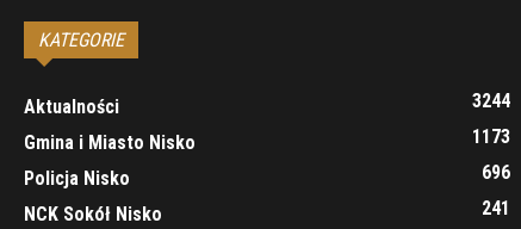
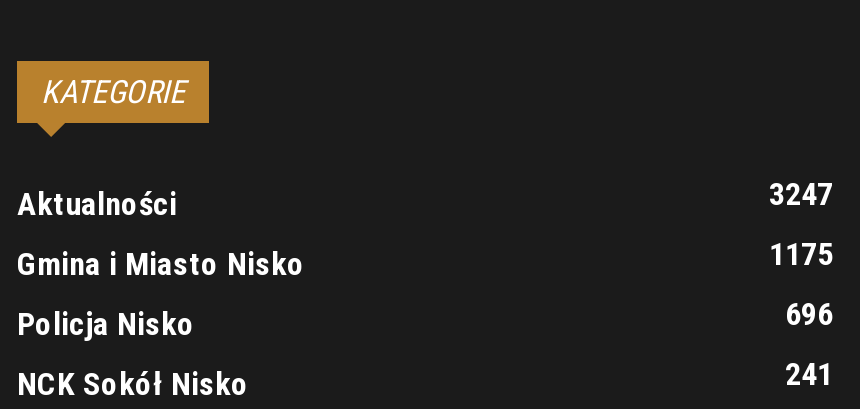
- 3244
+ 3247

- 1173
+ 1175
